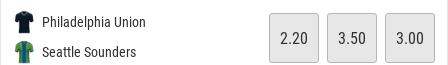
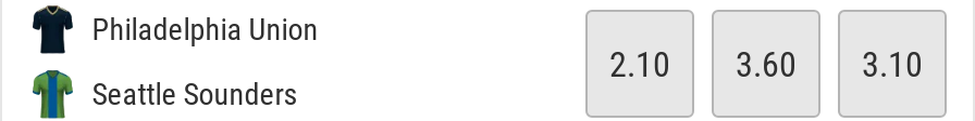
- 2.20
- 3.50
- 3.00
+ 2.10
+ 3.60
+ 3.10
